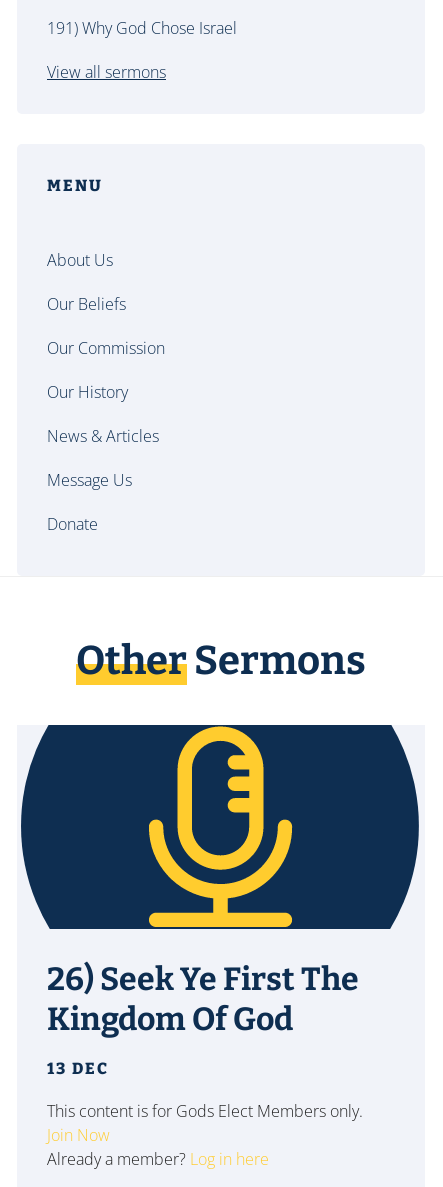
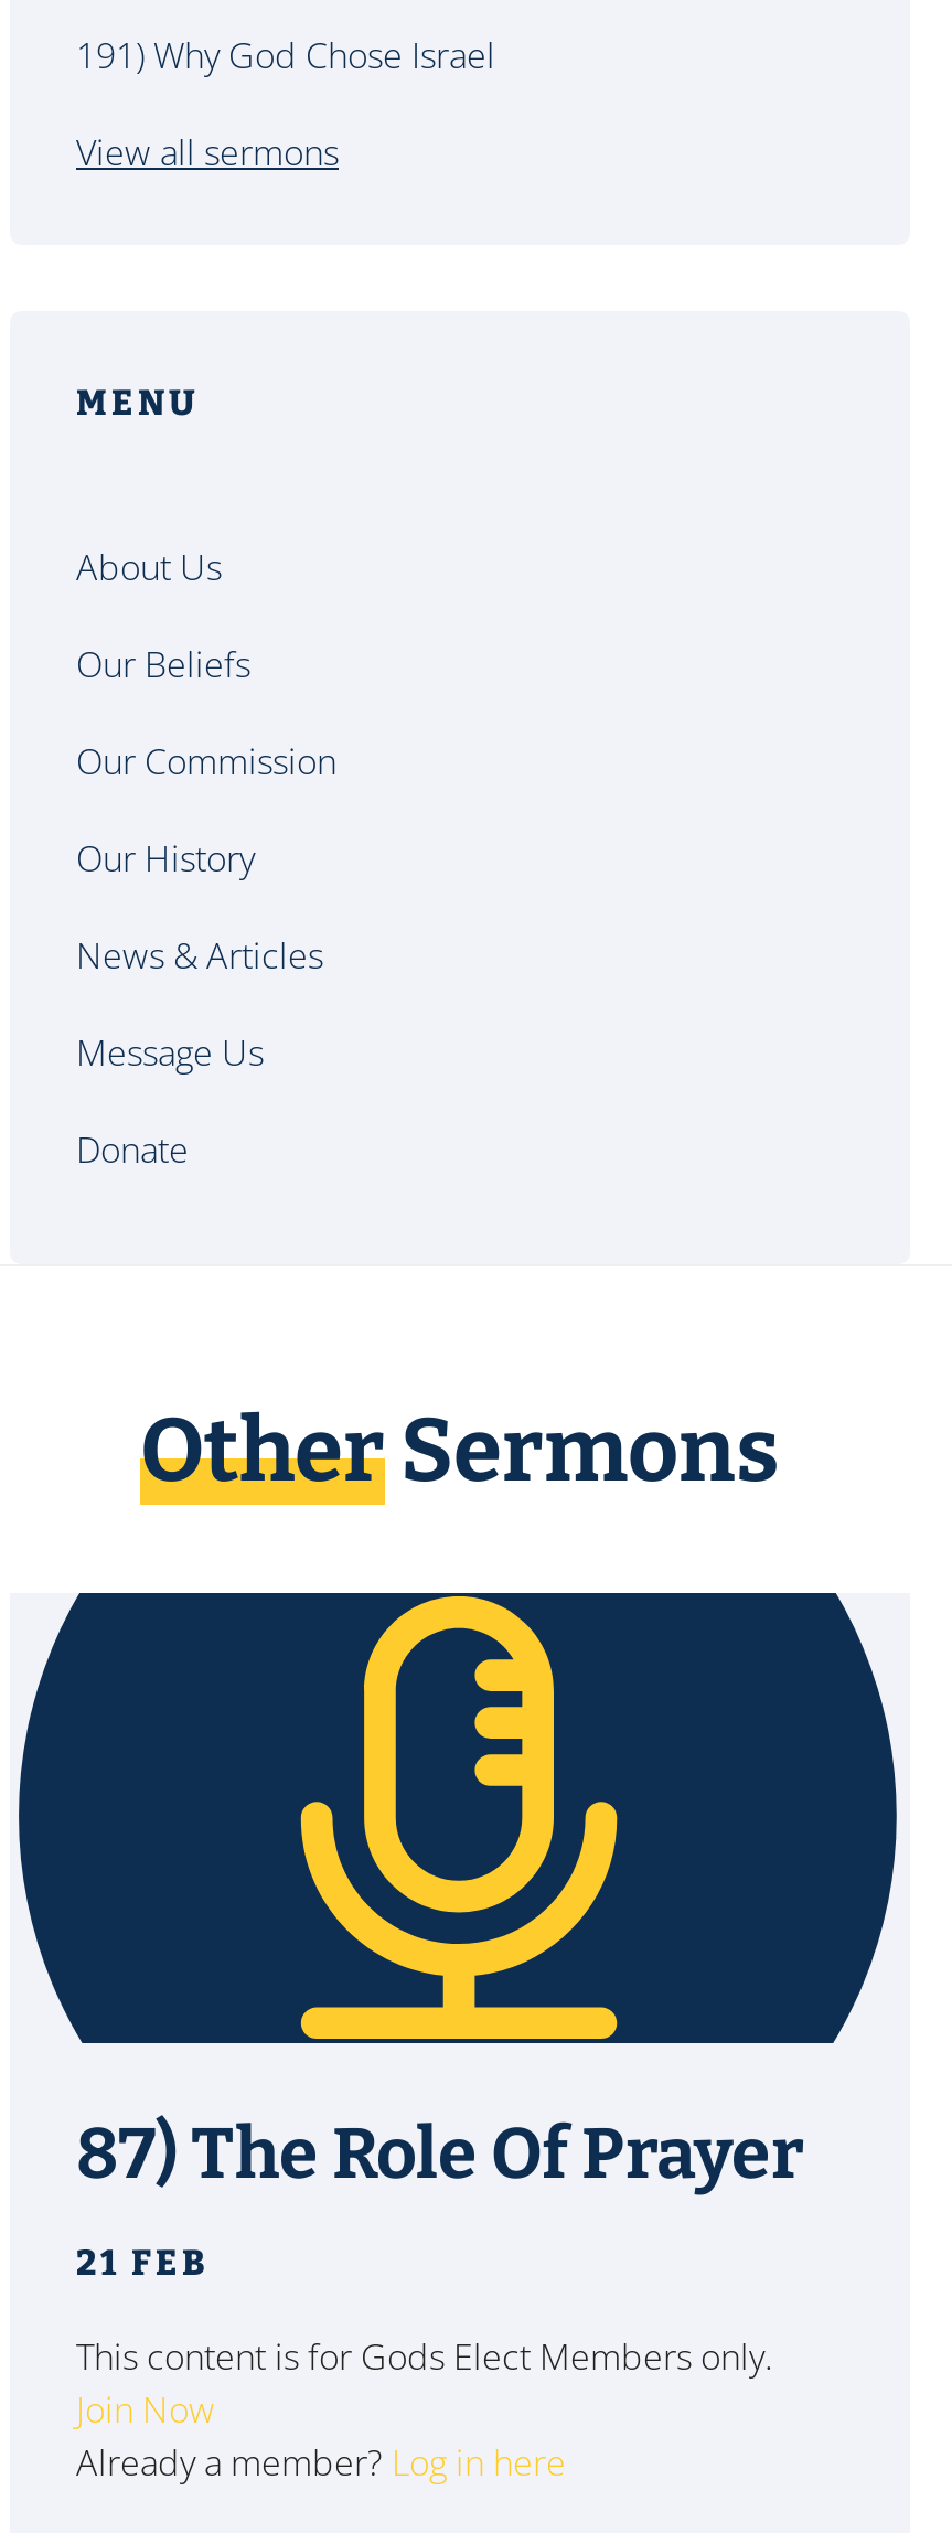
- 26) Seek Ye First The
- Kingdom Of God
+ 87) The Role Of Prayer

- 13 DEC
+ 21 FEB
